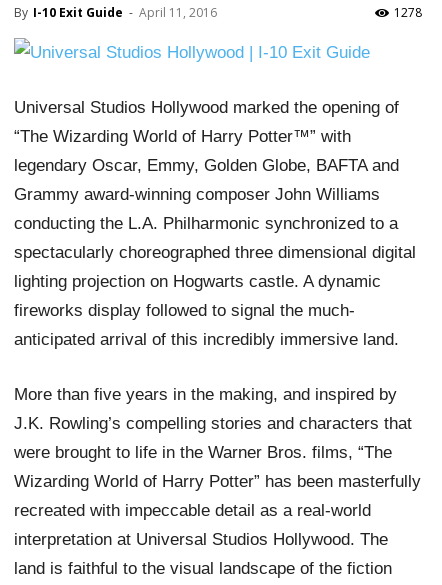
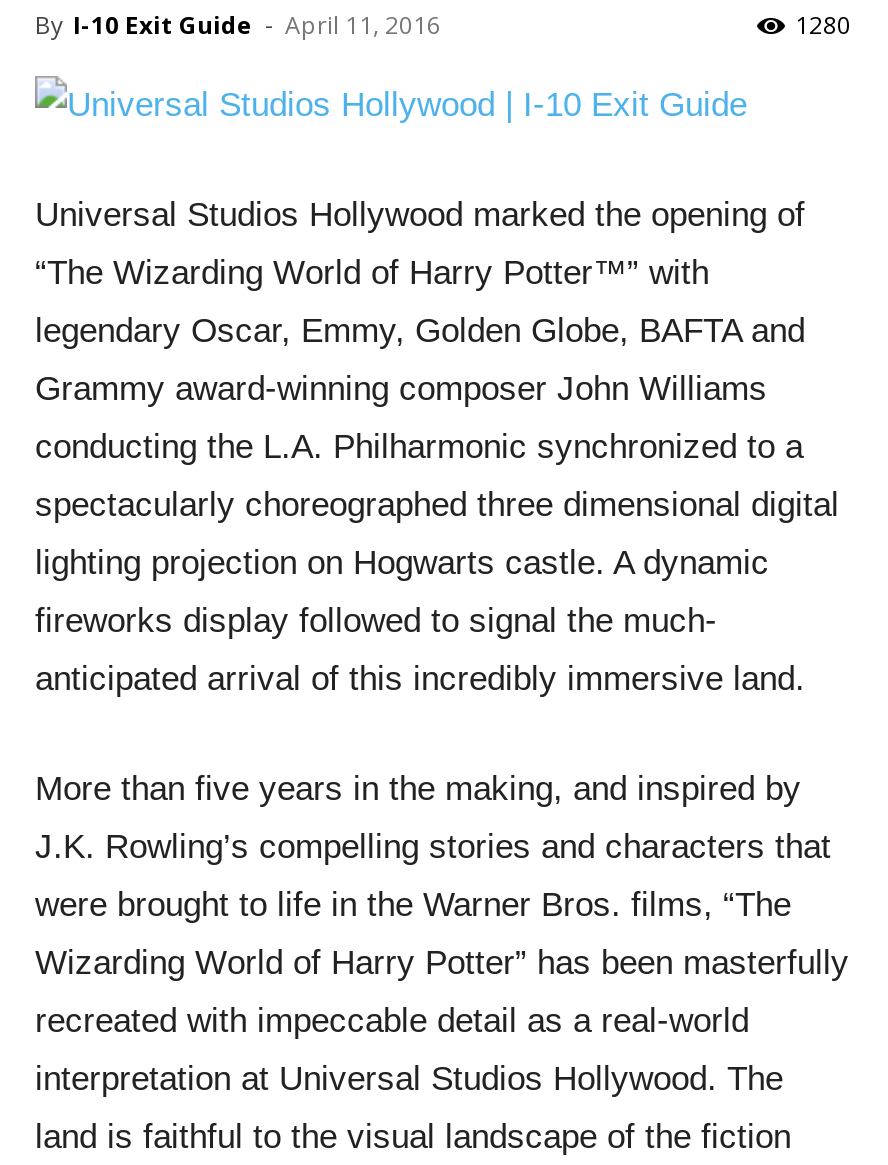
- 1278
+ 1280
